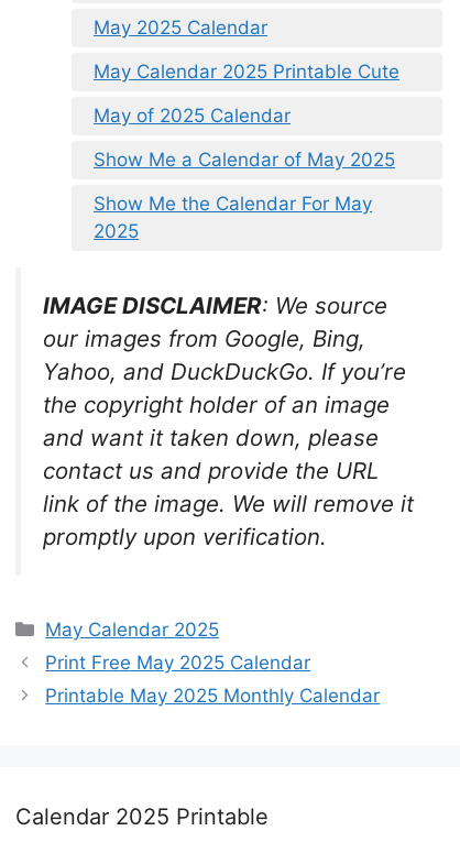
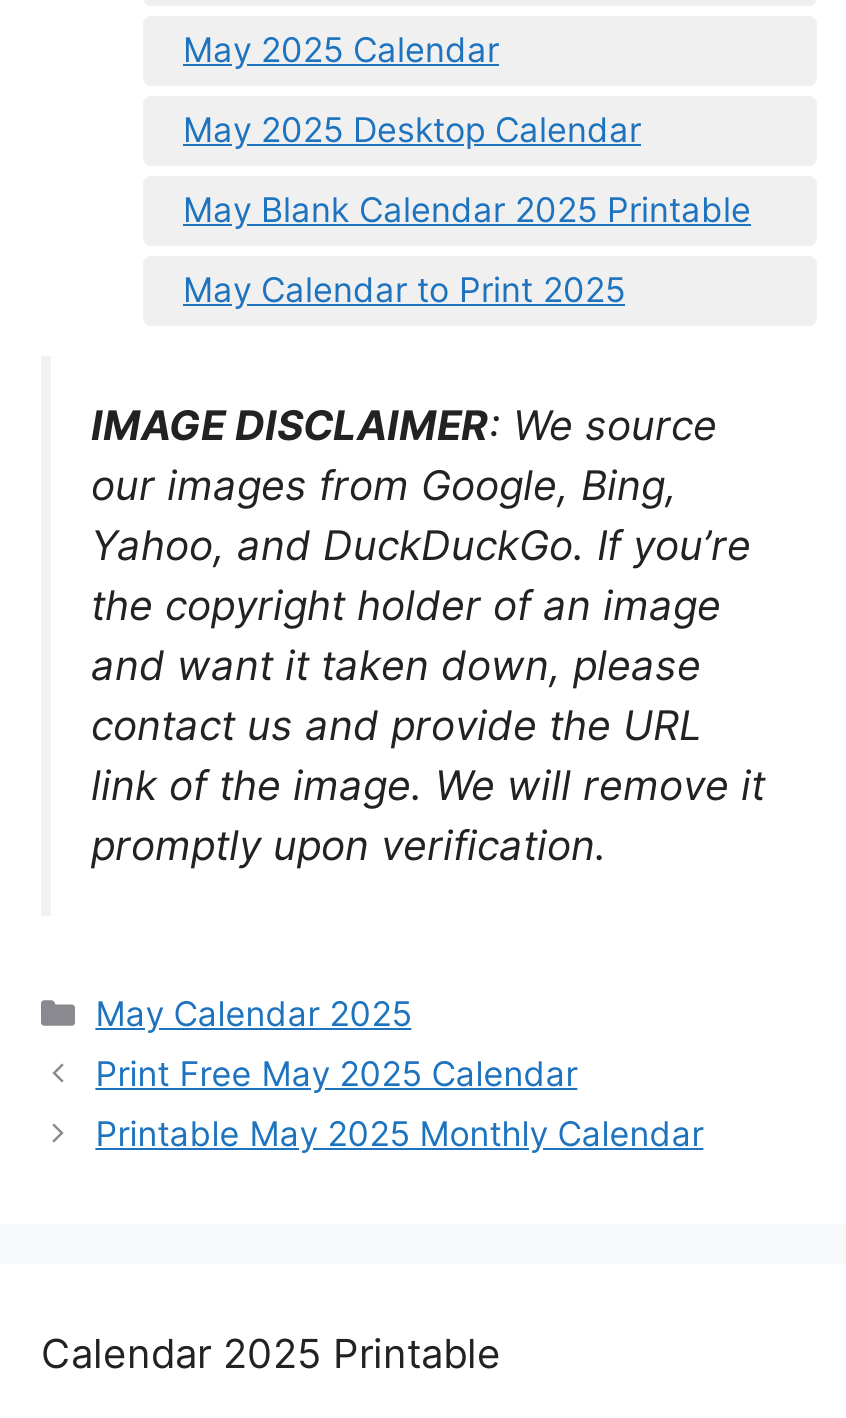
- May Calendar 2025 Printable Cute
- May of 2025 Calendar
- Show Me a Calendar of May 2025
- Show Me the Calendar For May
- 2025
+ May 2025 Desktop Calendar
+ May Blank Calendar 2025 Printable
+ May Calendar to Print 2025
